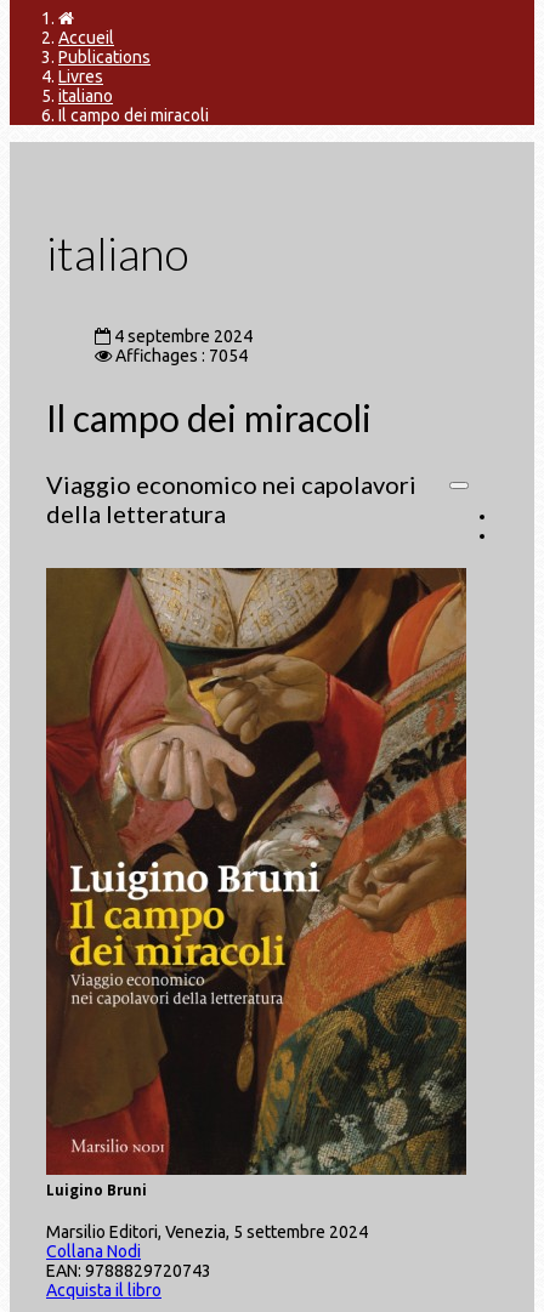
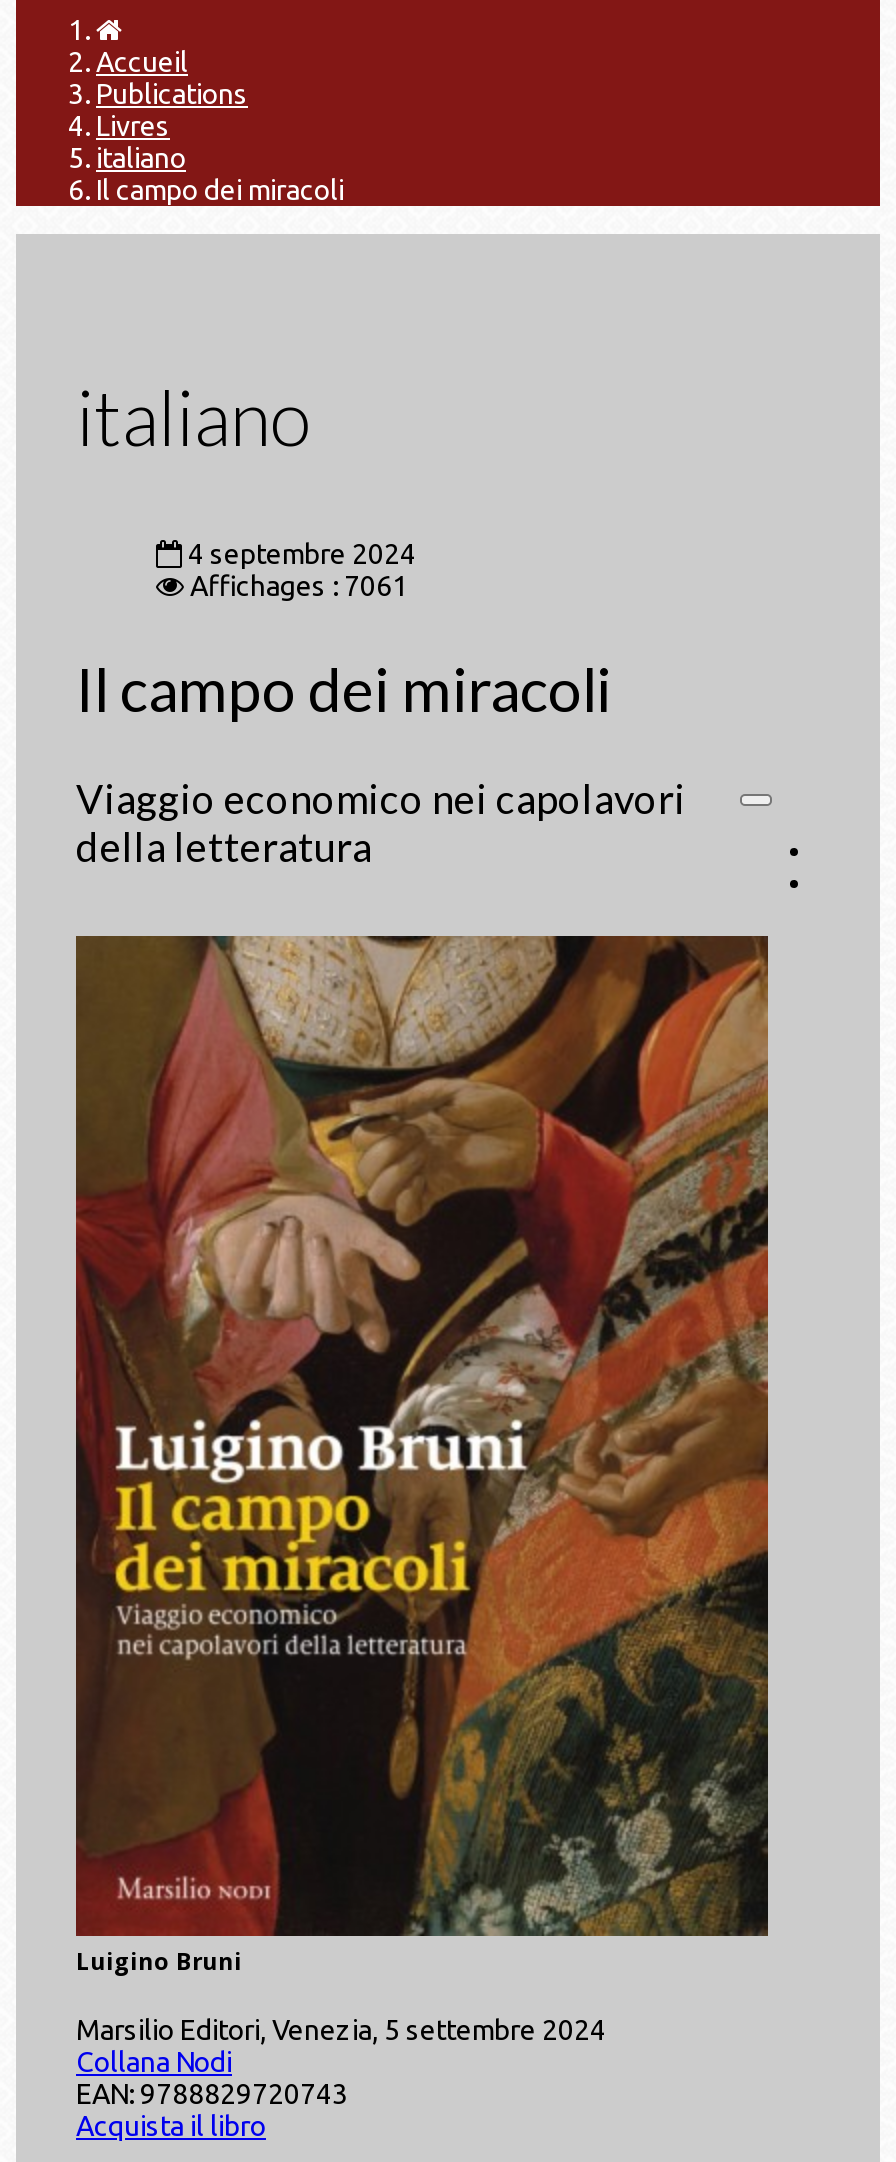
- Affichages : 7054
+ Affichages : 7061
